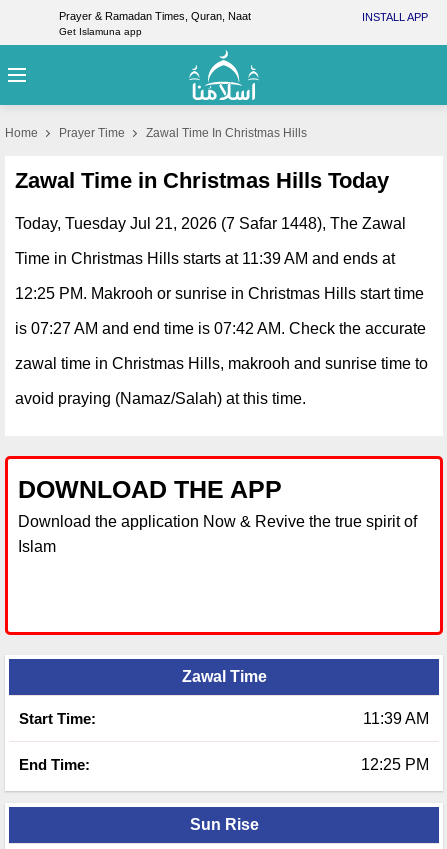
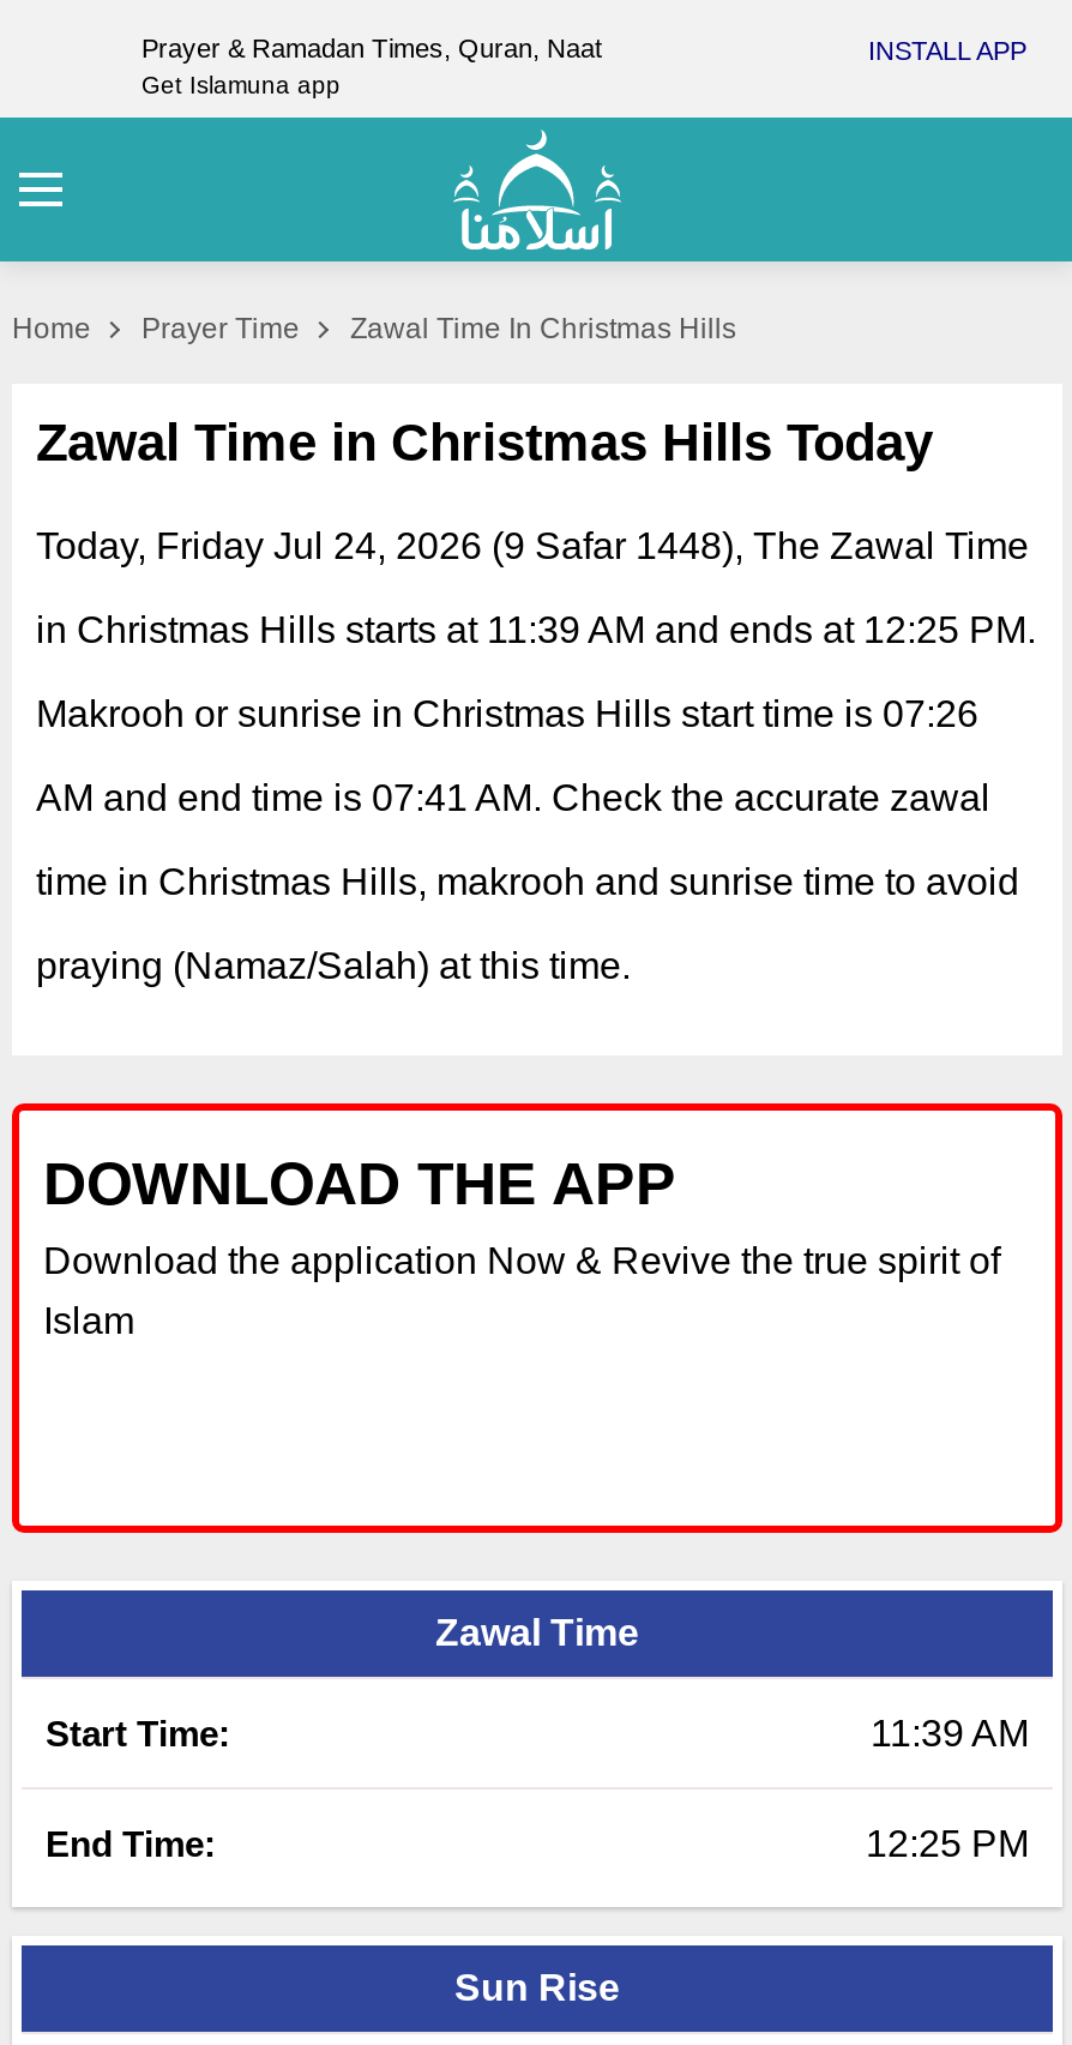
- Today, Tuesday Jul 21, 2026 (7 Safar 1448), The Zawal
+ Today, Friday Jul 24, 2026 (9 Safar 1448), The Zawal Time

- Time in Christmas Hills starts at 11:39 AM and ends at
+ in Christmas Hills starts at 11:39 AM and ends at 12:25 PM.

- 12:25 PM. Makrooh or sunrise in Christmas Hills start time
+ Makrooh or sunrise in Christmas Hills start time is 07:26

- is 07:27 AM and end time is 07:42 AM. Check the accurate
+ AM and end time is 07:41 AM. Check the accurate zawal

- zawal time in Christmas Hills, makrooh and sunrise time to
+ time in Christmas Hills, makrooh and sunrise time to avoid

- avoid praying (Namaz/Salah) at this time.
+ praying (Namaz/Salah) at this time.
